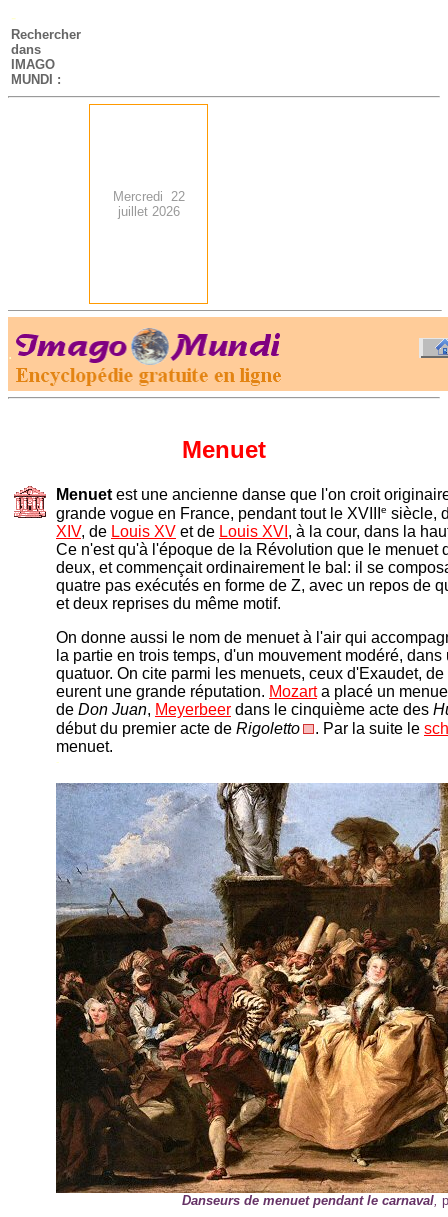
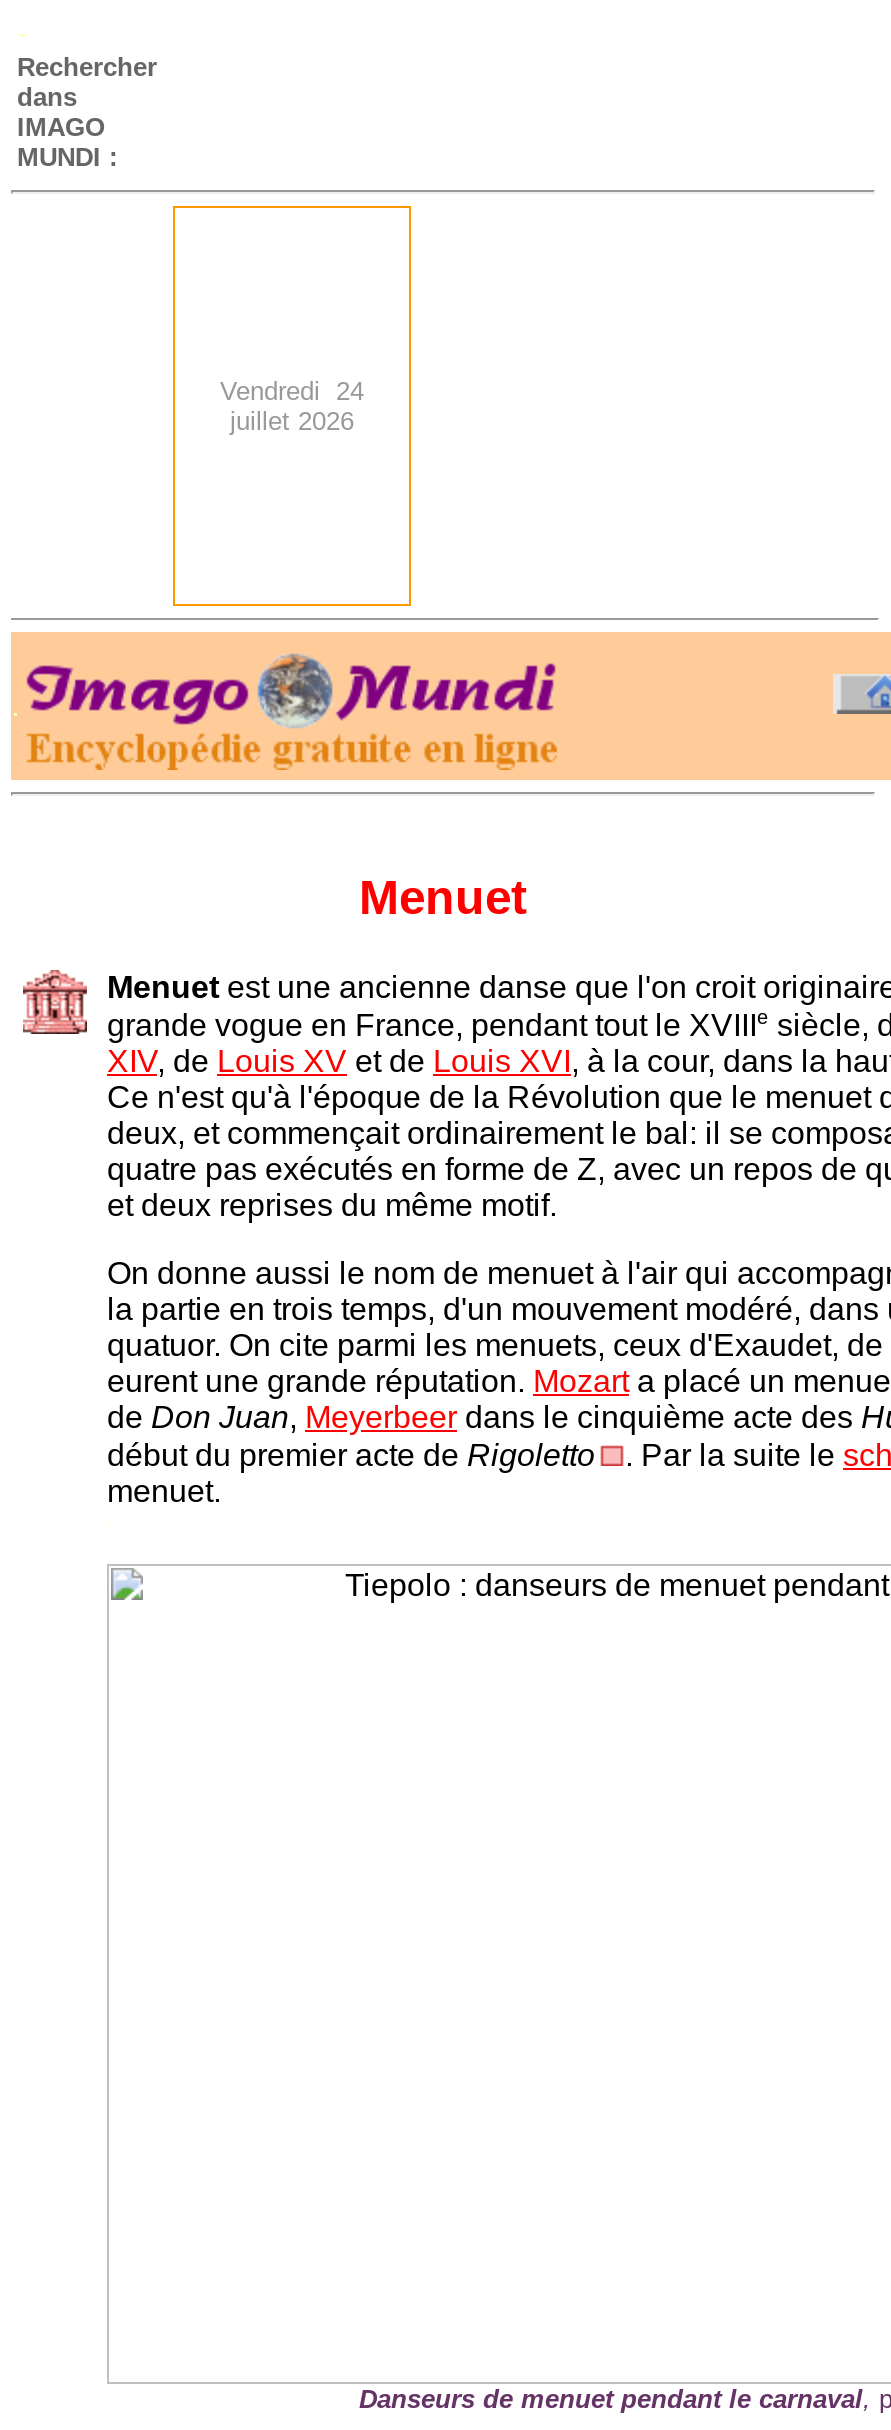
- Mercredi 22
+ Vendredi 24

- [image]
